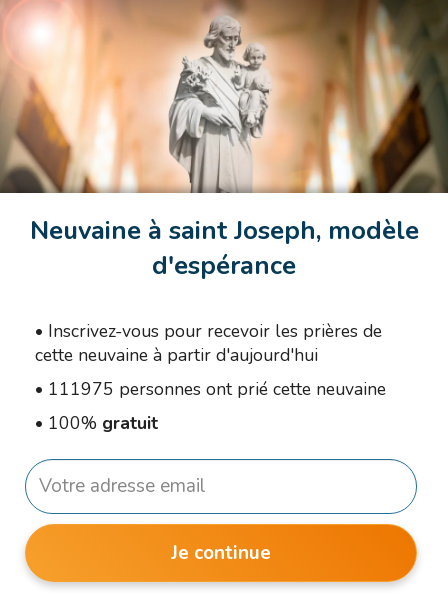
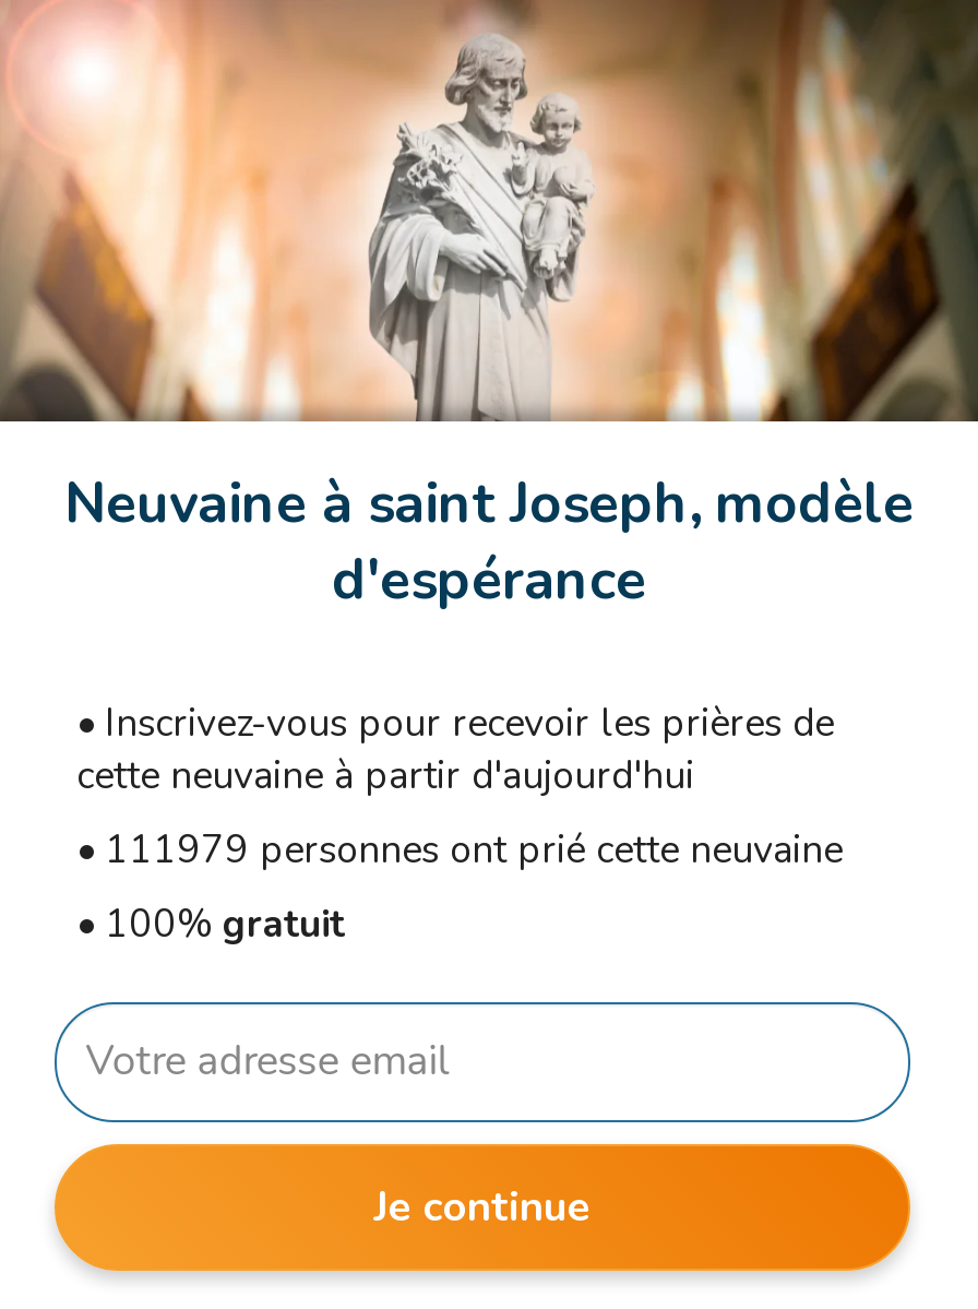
- • 111975 personnes ont prié cette neuvaine
+ • 111979 personnes ont prié cette neuvaine
